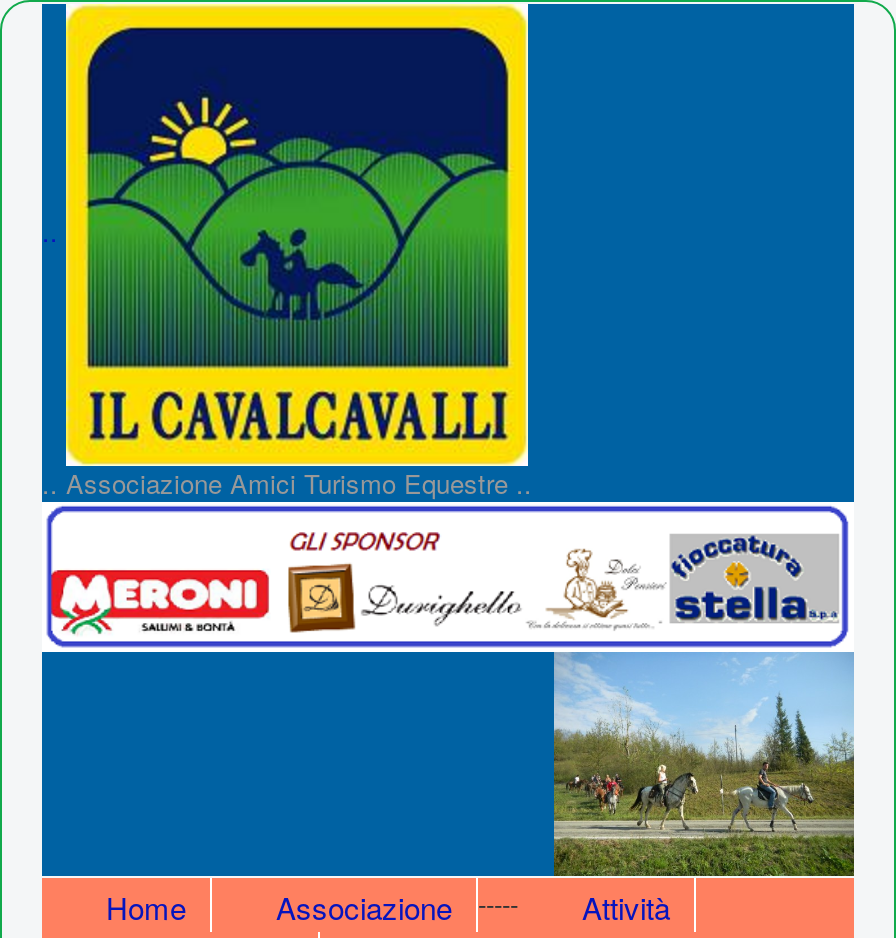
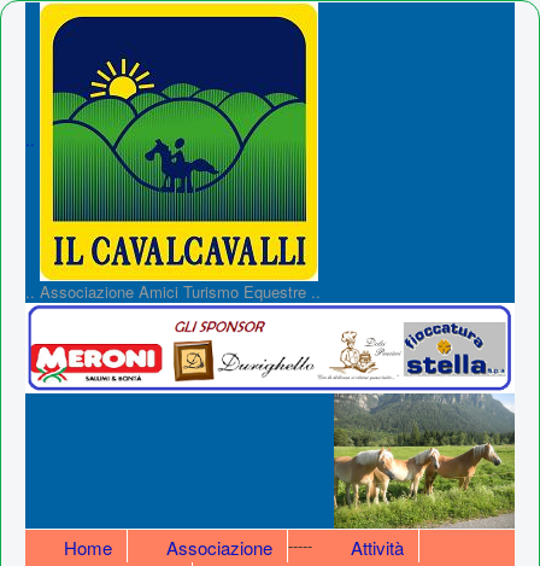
- [image]
+ [image]
